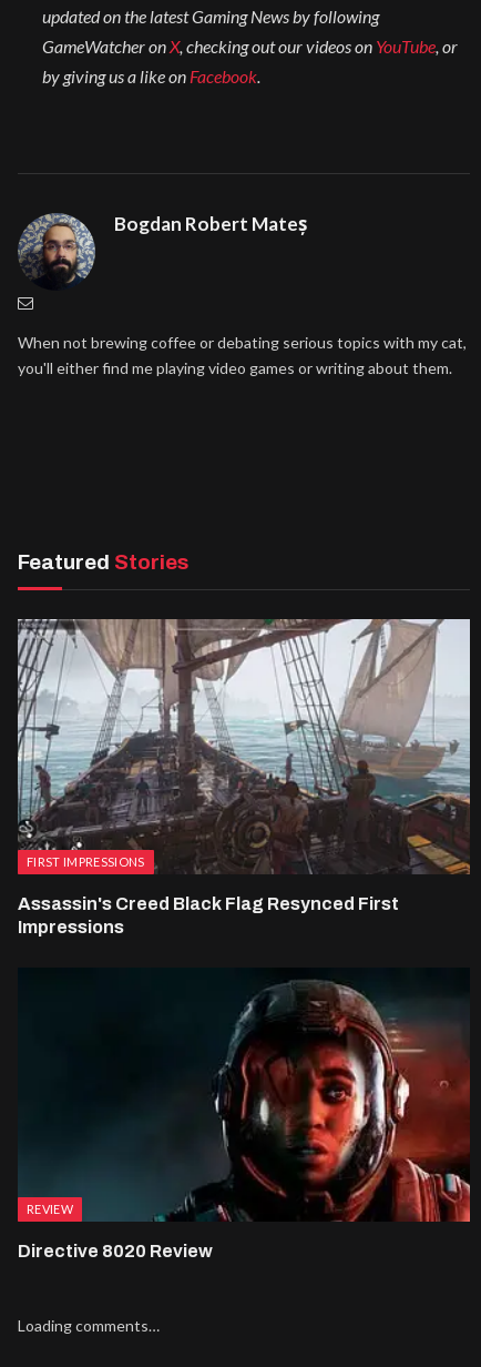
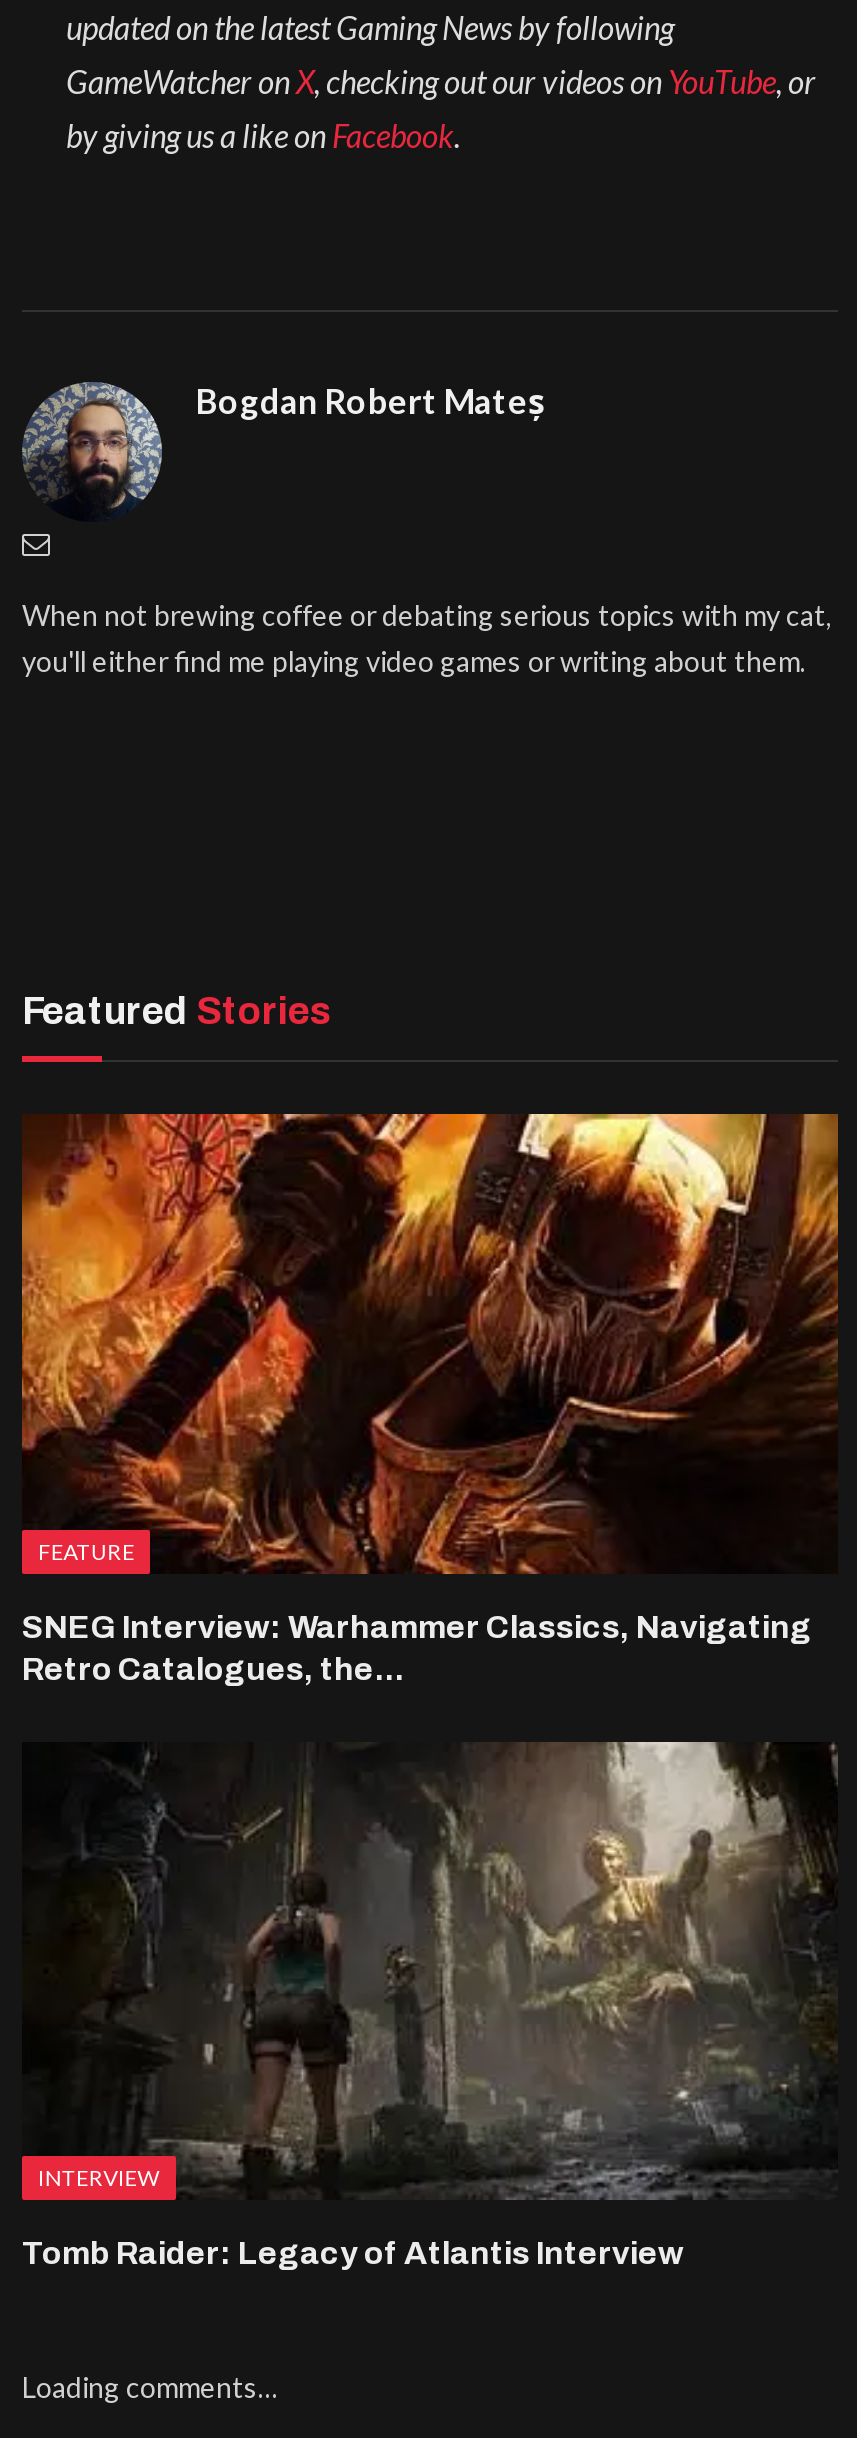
- [image]
- FIRST IMPRESSIONS
+ [image]
+ FEATURE

- Assassin's Creed Black Flag Resynced First
- Impressions
+ SNEG Interview: Warhammer Classics, Navigating
+ Retro Catalogues, the...

- [image]
- REVIEW
+ [image]
+ INTERVIEW

- Directive 8020 Review
+ Tomb Raider: Legacy of Atlantis Interview
